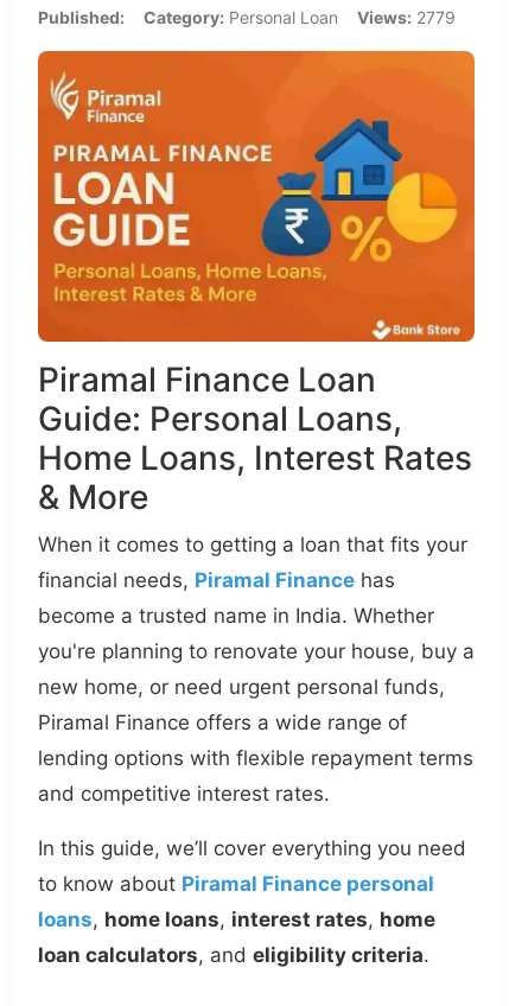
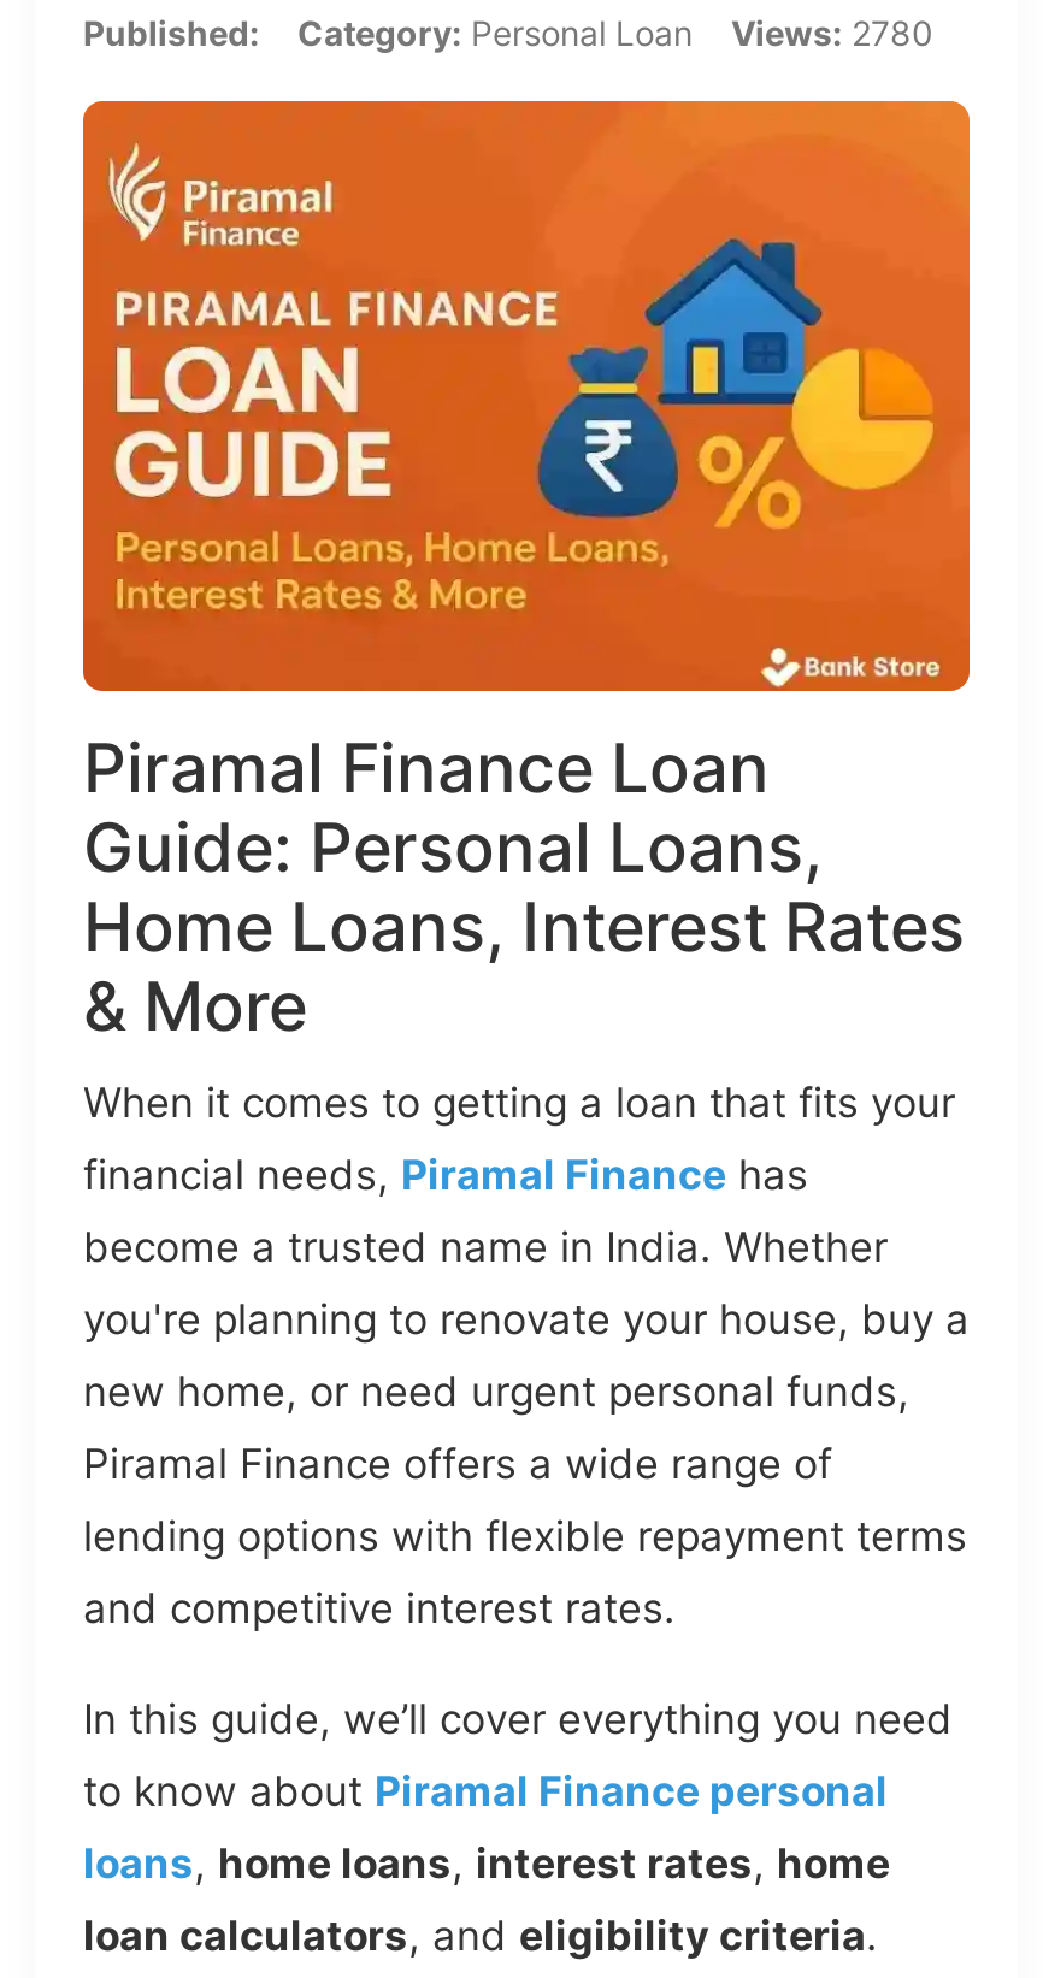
- Published: Category: Personal Loan Views: 2779
+ Published: Category: Personal Loan Views: 2780
